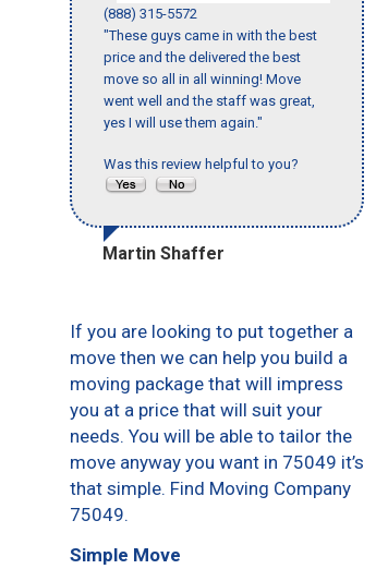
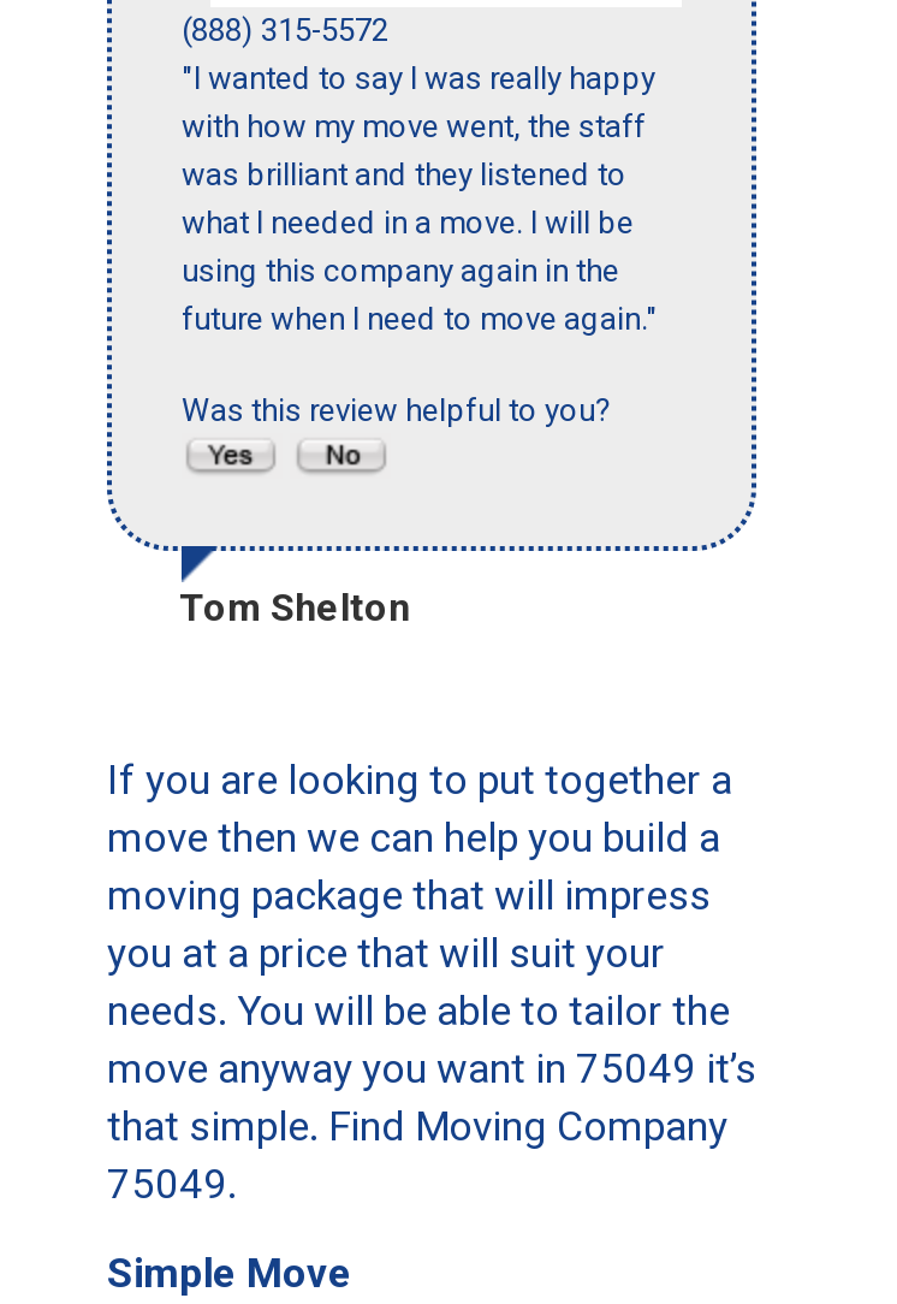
- "These guys came in with the best
- price and the delivered the best
- move so all in all winning! Move
- went well and the staff was great,
- yes I will use them again."
+ "I wanted to say I was really happy
+ with how my move went, the staff
+ was brilliant and they listened to
+ what I needed in a move. I will be
+ using this company again in the
+ future when I need to move again."

- Martin Shaffer
+ Tom Shelton
